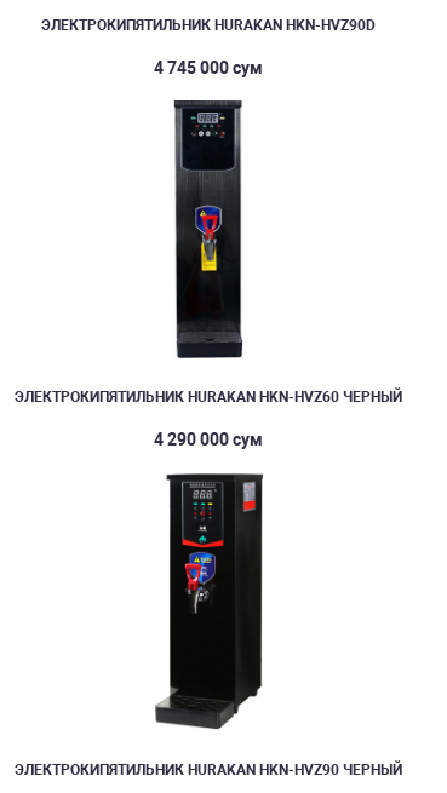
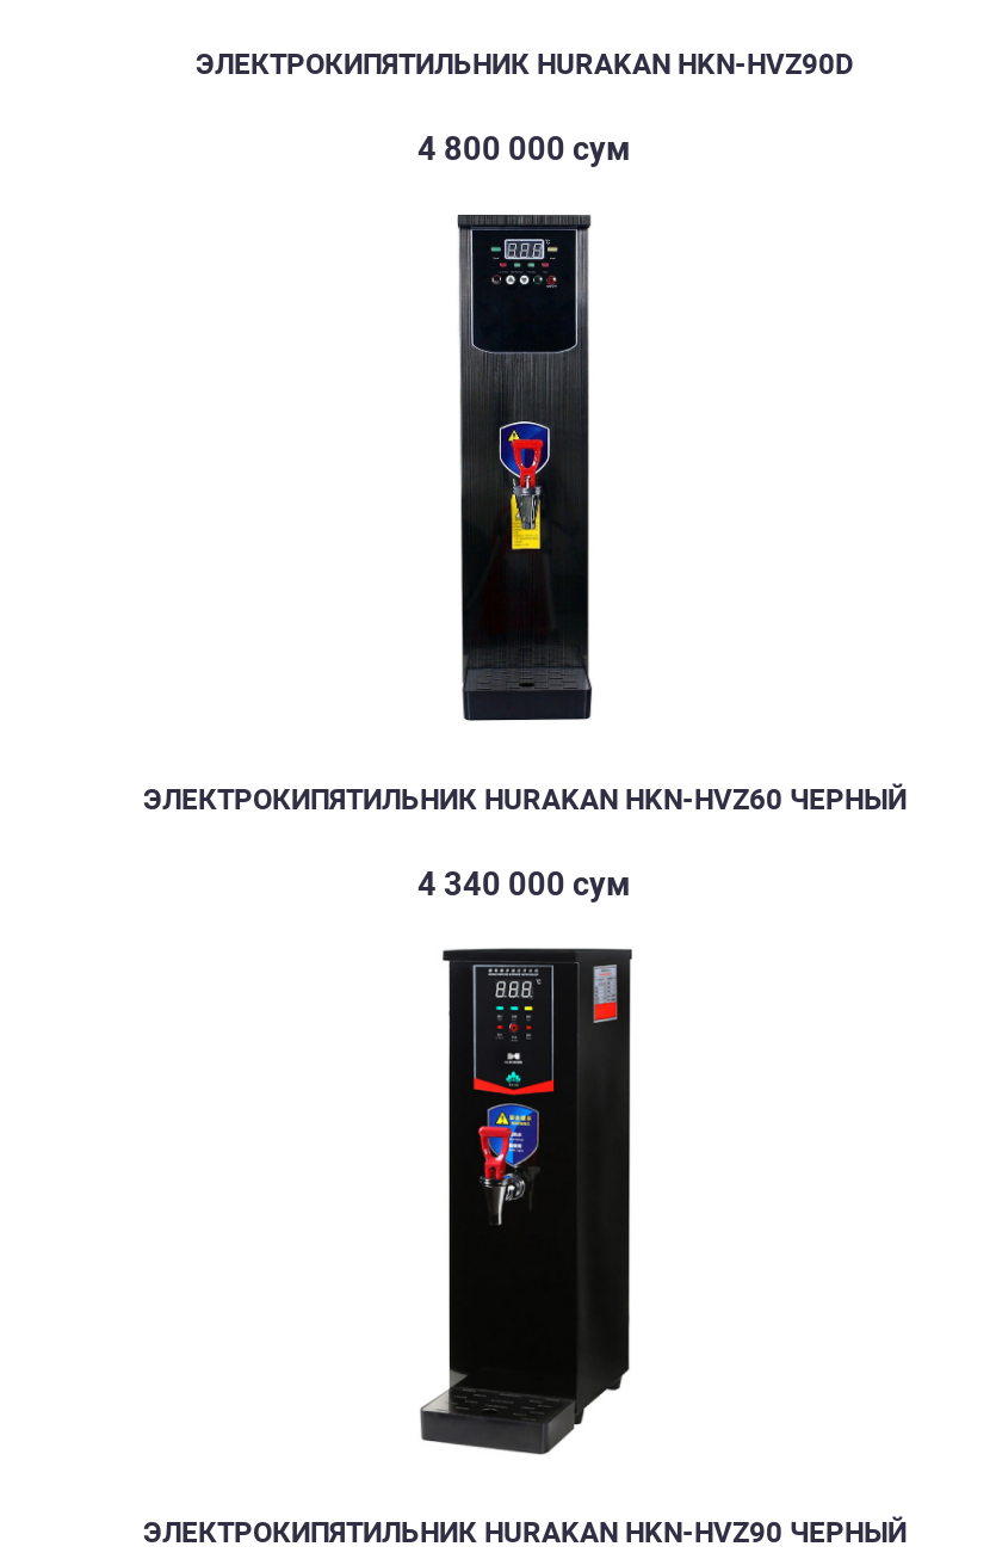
- 4 745 000 сум
+ 4 800 000 сум

- 4 290 000 сум
+ 4 340 000 сум
